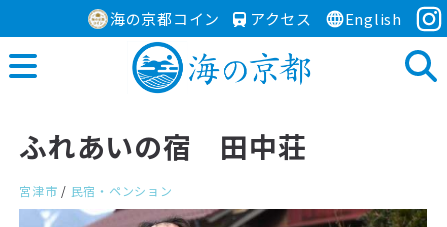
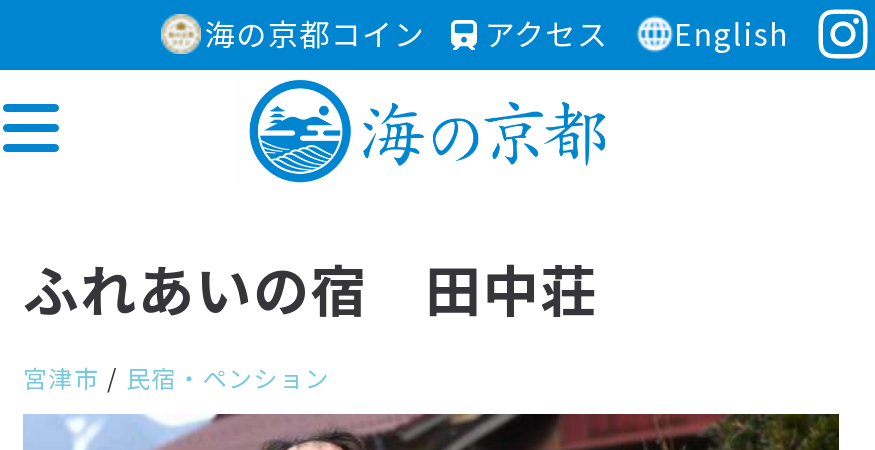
- [image]
